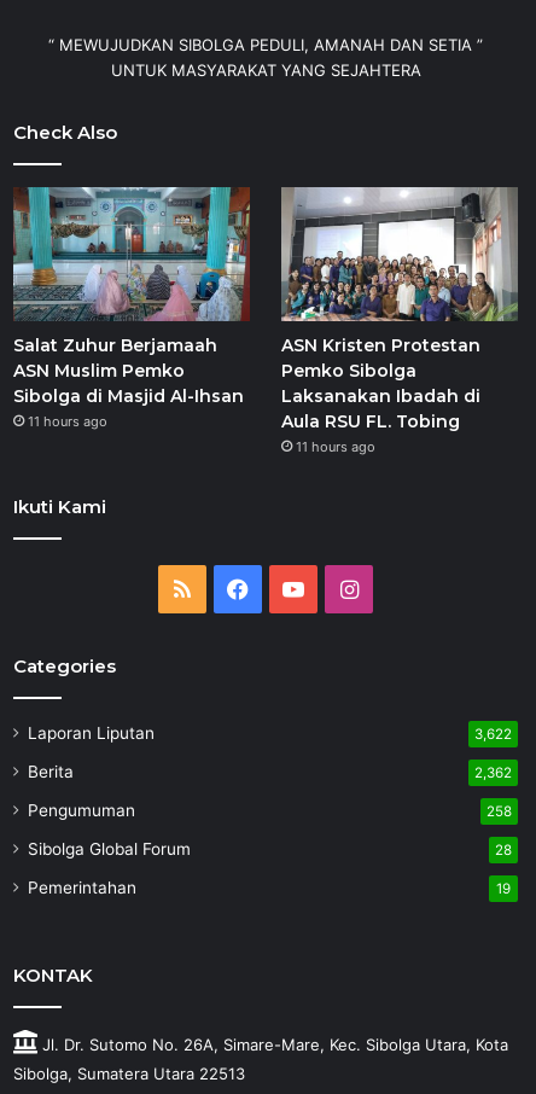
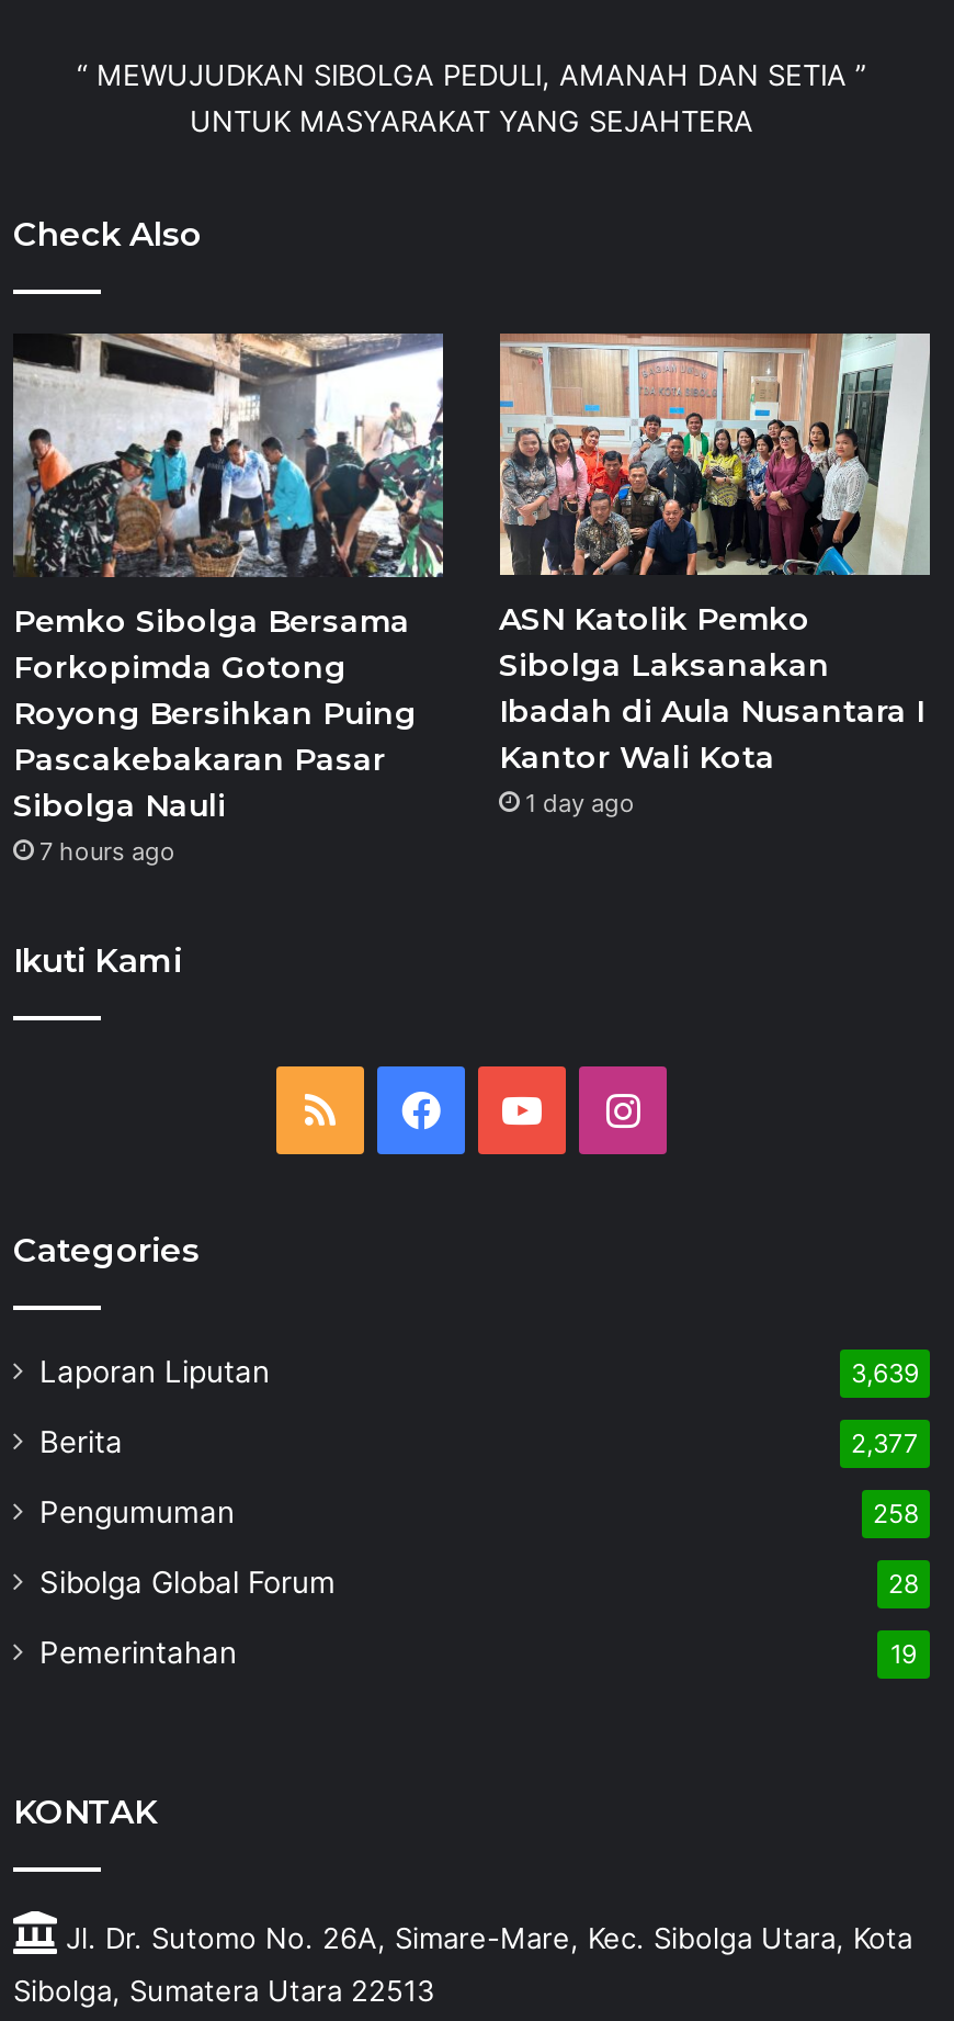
- [image]
- Salat Zuhur Berjamaah
- ASN Muslim Pemko
- Sibolga di Masjid Al-Ihsan
- 11 hours ago
+ [image]
+ Pemko Sibolga Bersama
+ Forkopimda Gotong
+ Royong Bersihkan Puing
+ Pascakebakaran Pasar
+ Sibolga Nauli
+ 7 hours ago

- [image]
- ASN Kristen Protestan
- Pemko Sibolga
- Laksanakan Ibadah di
- Aula RSU FL. Tobing
- 11 hours ago
+ [image]
+ ASN Katolik Pemko
+ Sibolga Laksanakan
+ Ibadah di Aula Nusantara I
+ Kantor Wali Kota
+ 1 day ago

- 3,622
+ 3,639

- 2,362
+ 2,377
